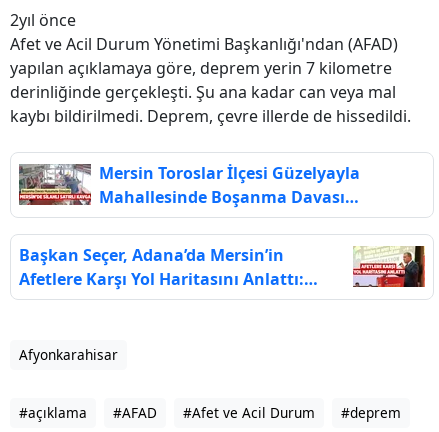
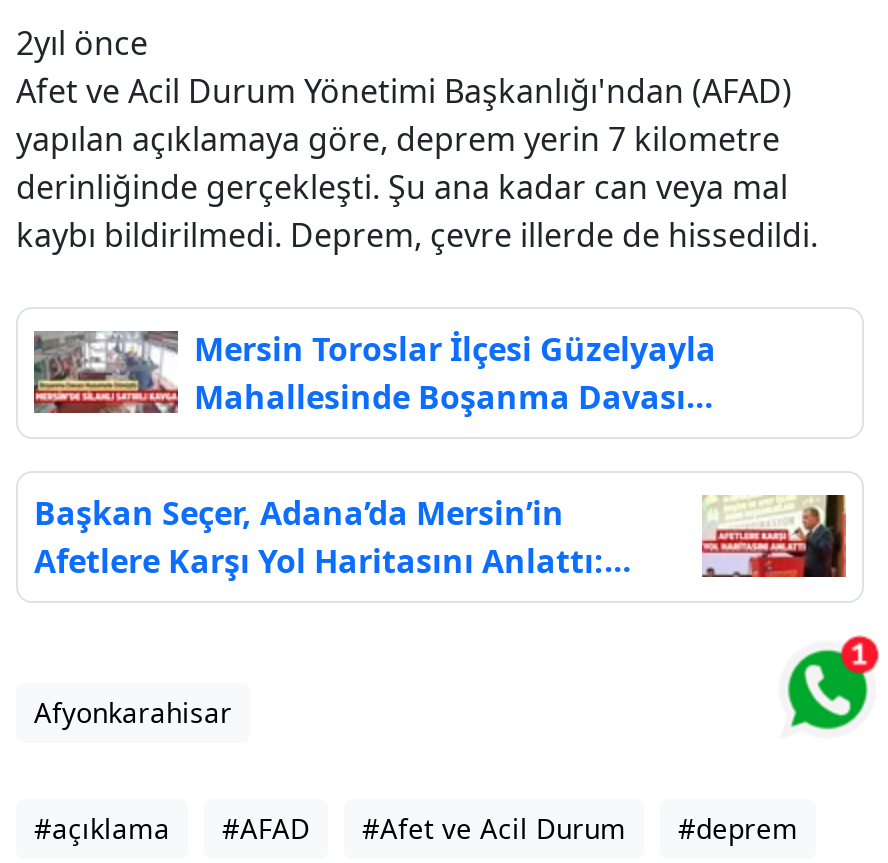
+ [image]
